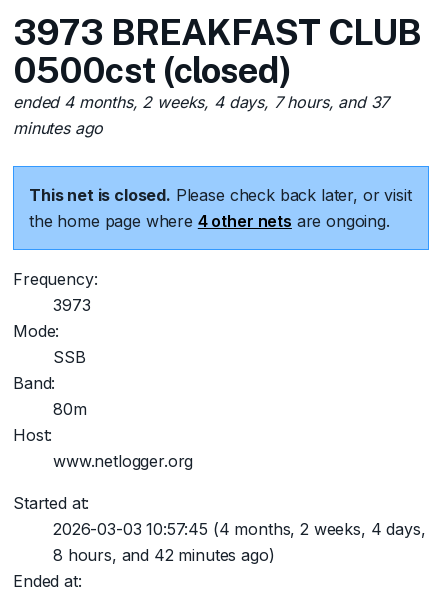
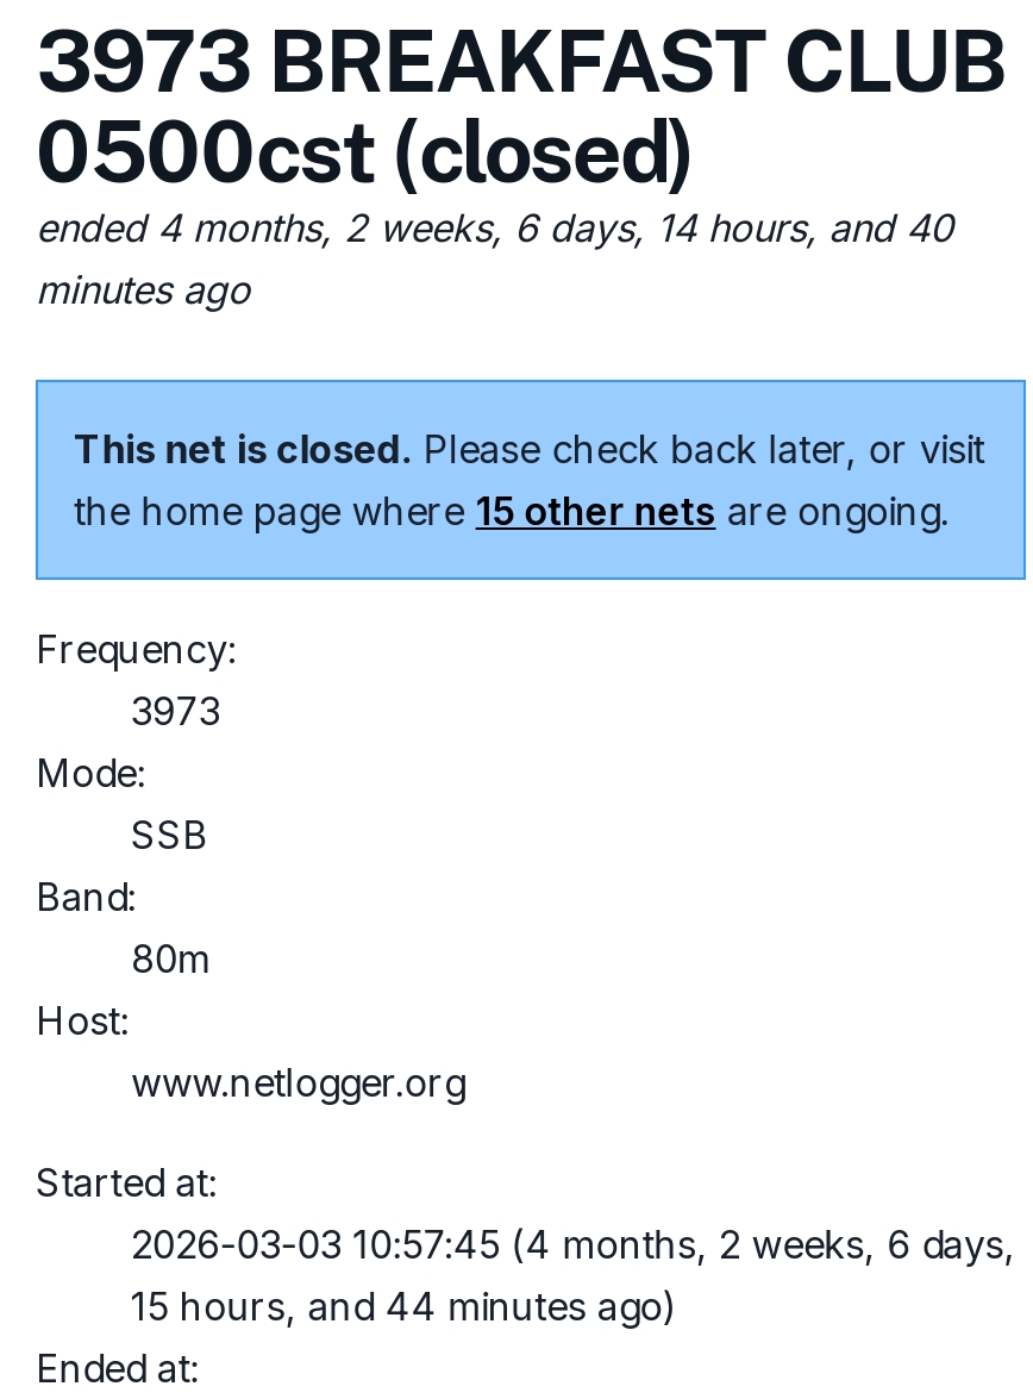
- ended 4 months, 2 weeks, 4 days, 7 hours, and 37
+ ended 4 months, 2 weeks, 6 days, 14 hours, and 40

- the home page where 4 other nets are ongoing.
+ the home page where 15 other nets are ongoing.

- 2026-03-03 10:57:45 (4 months, 2 weeks, 4 days,
+ 2026-03-03 10:57:45 (4 months, 2 weeks, 6 days,

- 8 hours, and 42 minutes ago)
+ 15 hours, and 44 minutes ago)
